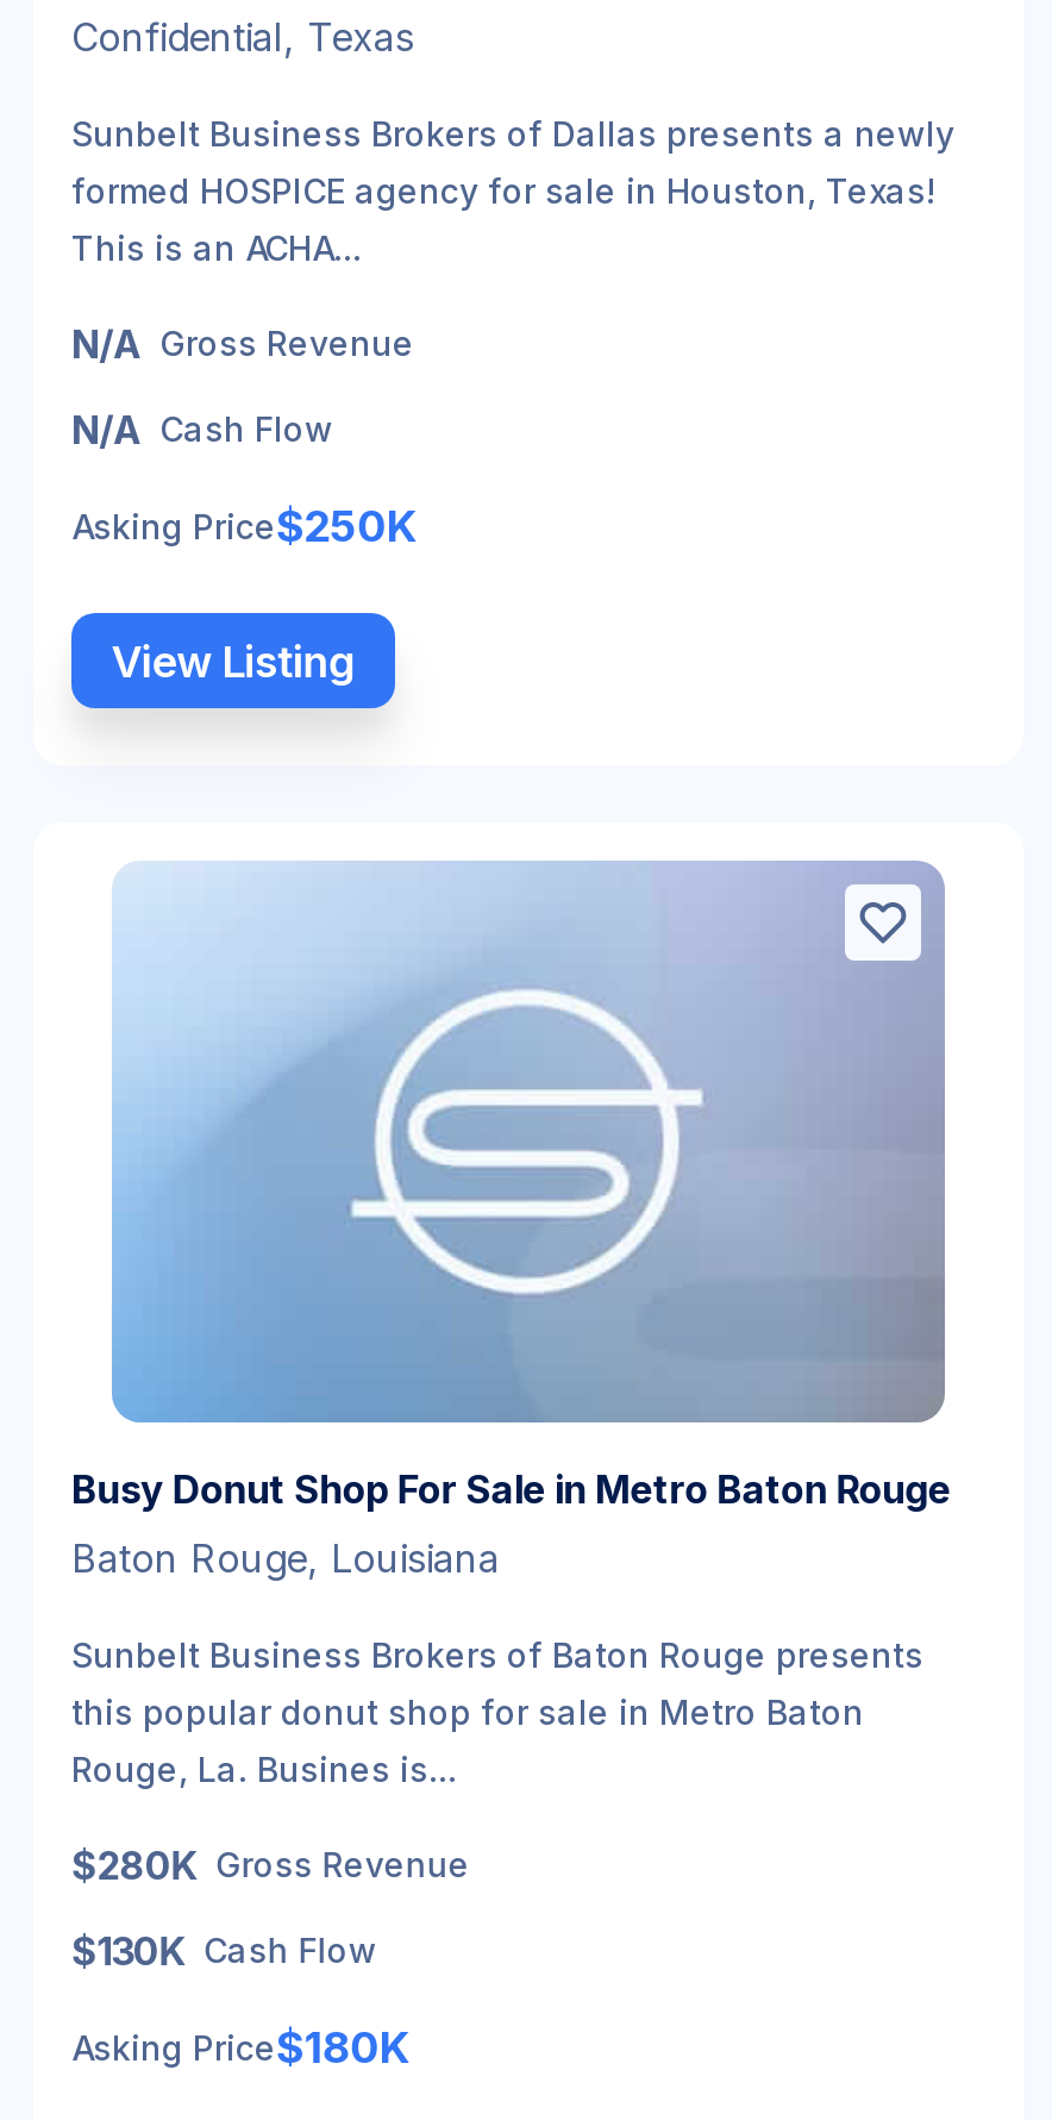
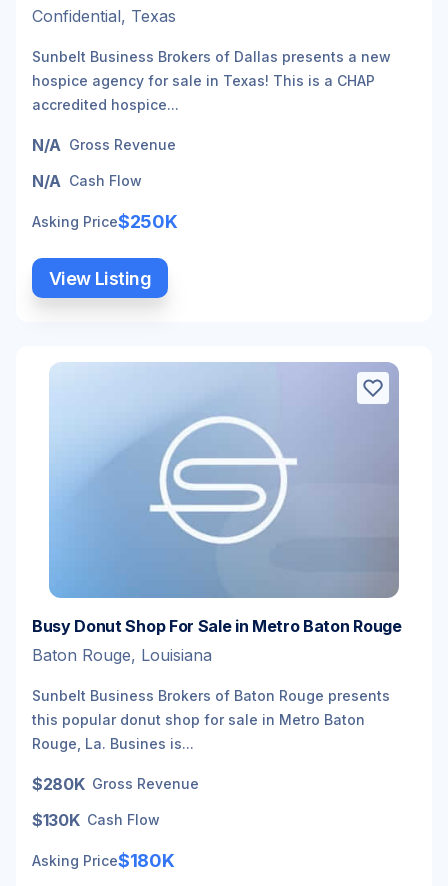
- Sunbelt Business Brokers of Dallas presents a newly
- formed HOSPICE agency for sale in Houston, Texas!
- This is an ACHA...
+ Sunbelt Business Brokers of Dallas presents a new
+ hospice agency for sale in Texas! This is a CHAP
+ accredited hospice...
